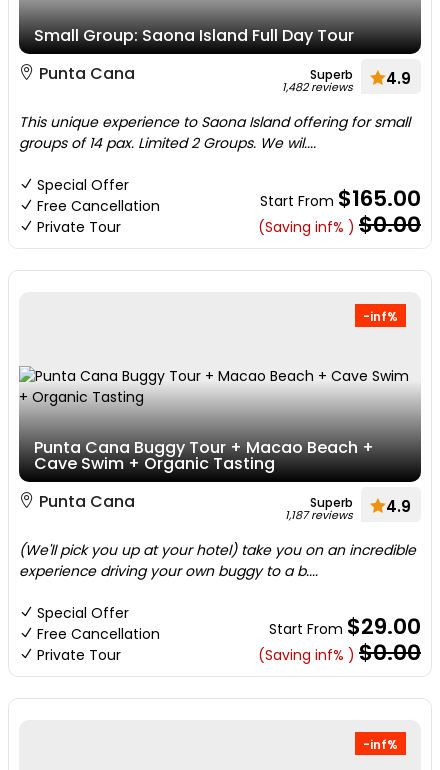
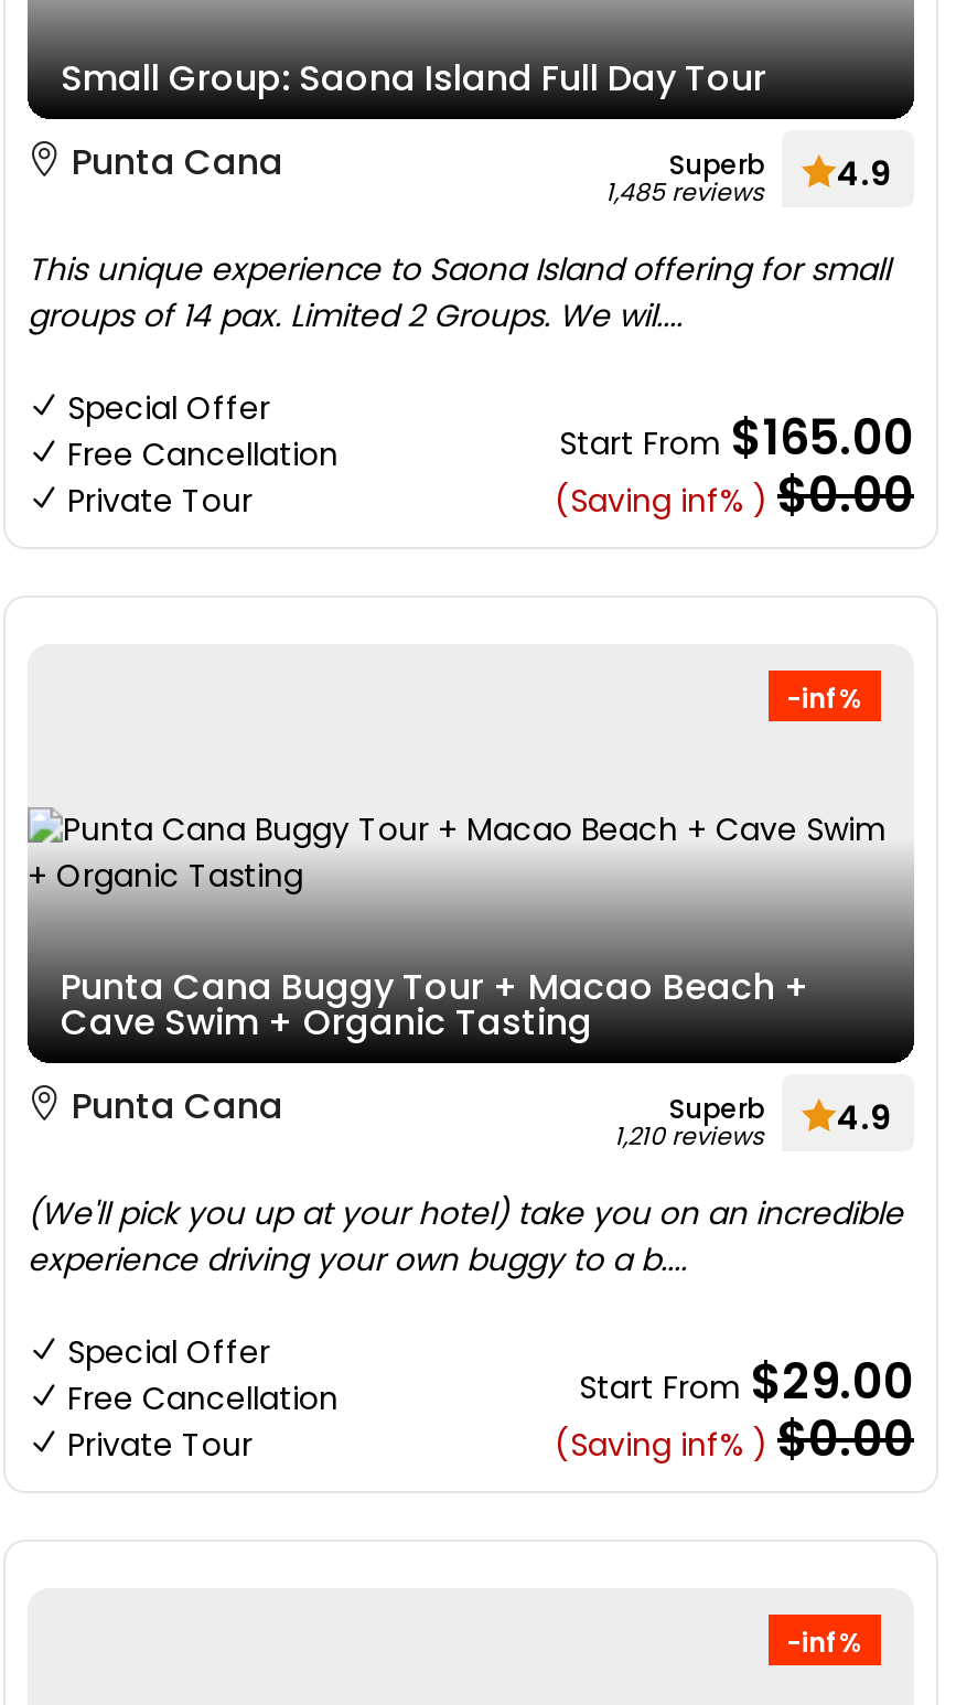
- 1,482 reviews
+ 1,485 reviews

- 1,187 reviews
+ 1,210 reviews
